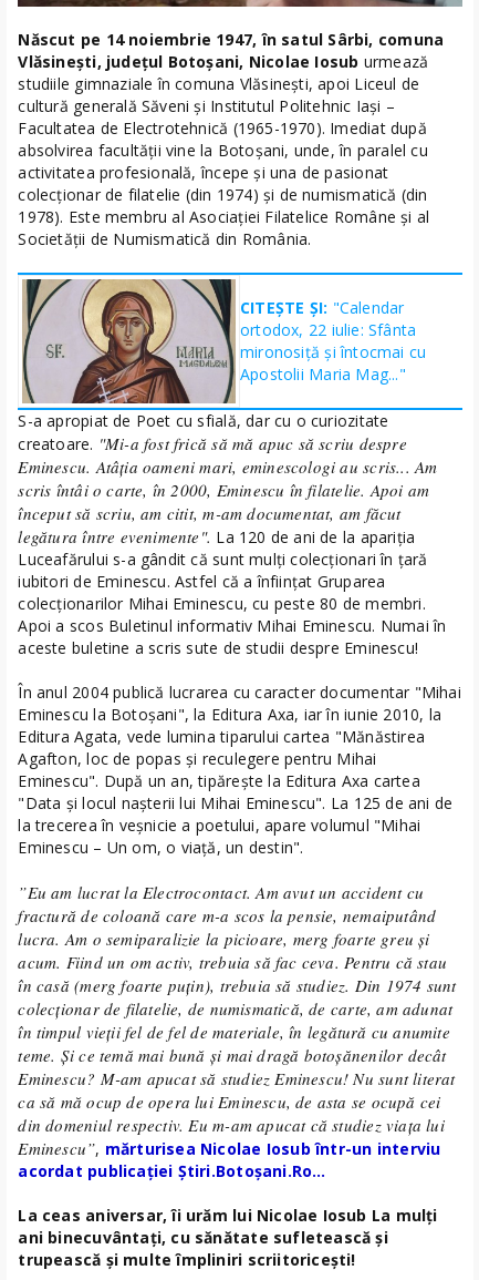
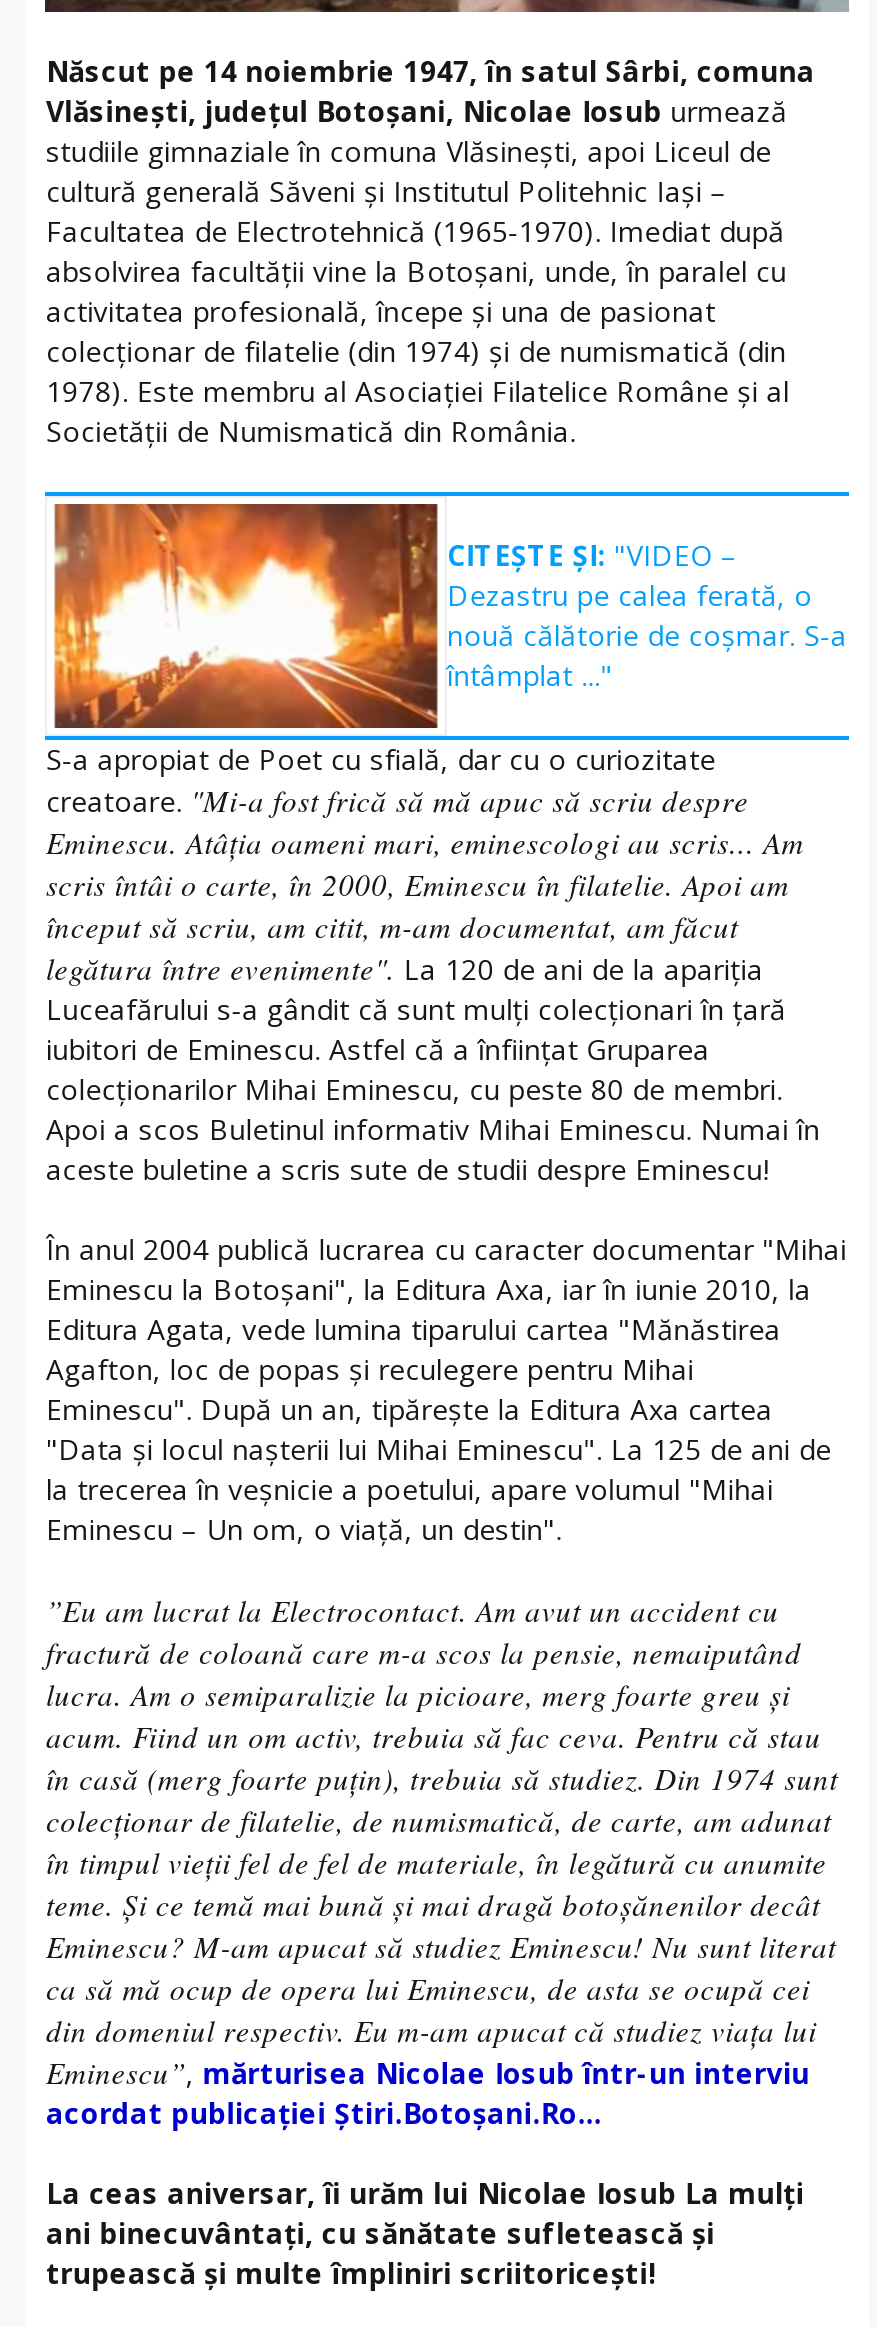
- [image]
- CITEȘTE ȘI: "Calendar
- ortodox, 22 iulie: Sfânta
- mironosiţă şi întocmai cu
- Apostolii Maria Mag..."
+ [image]
+ CITEȘTE ȘI: "VIDEO –
+ Dezastru pe calea ferată, o
+ nouă călătorie de coșmar. S-a
+ întâmplat ..."
